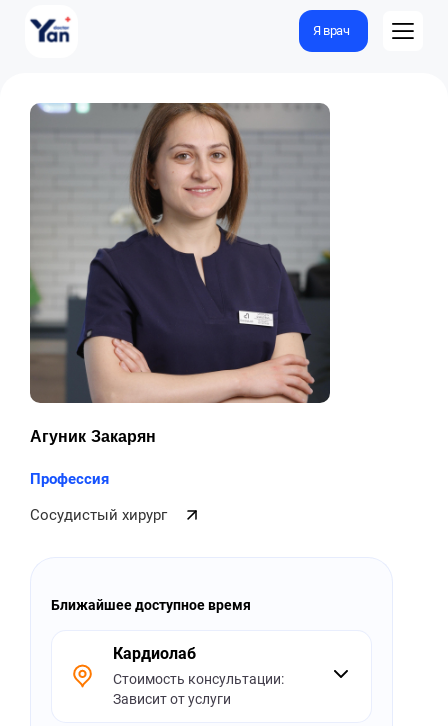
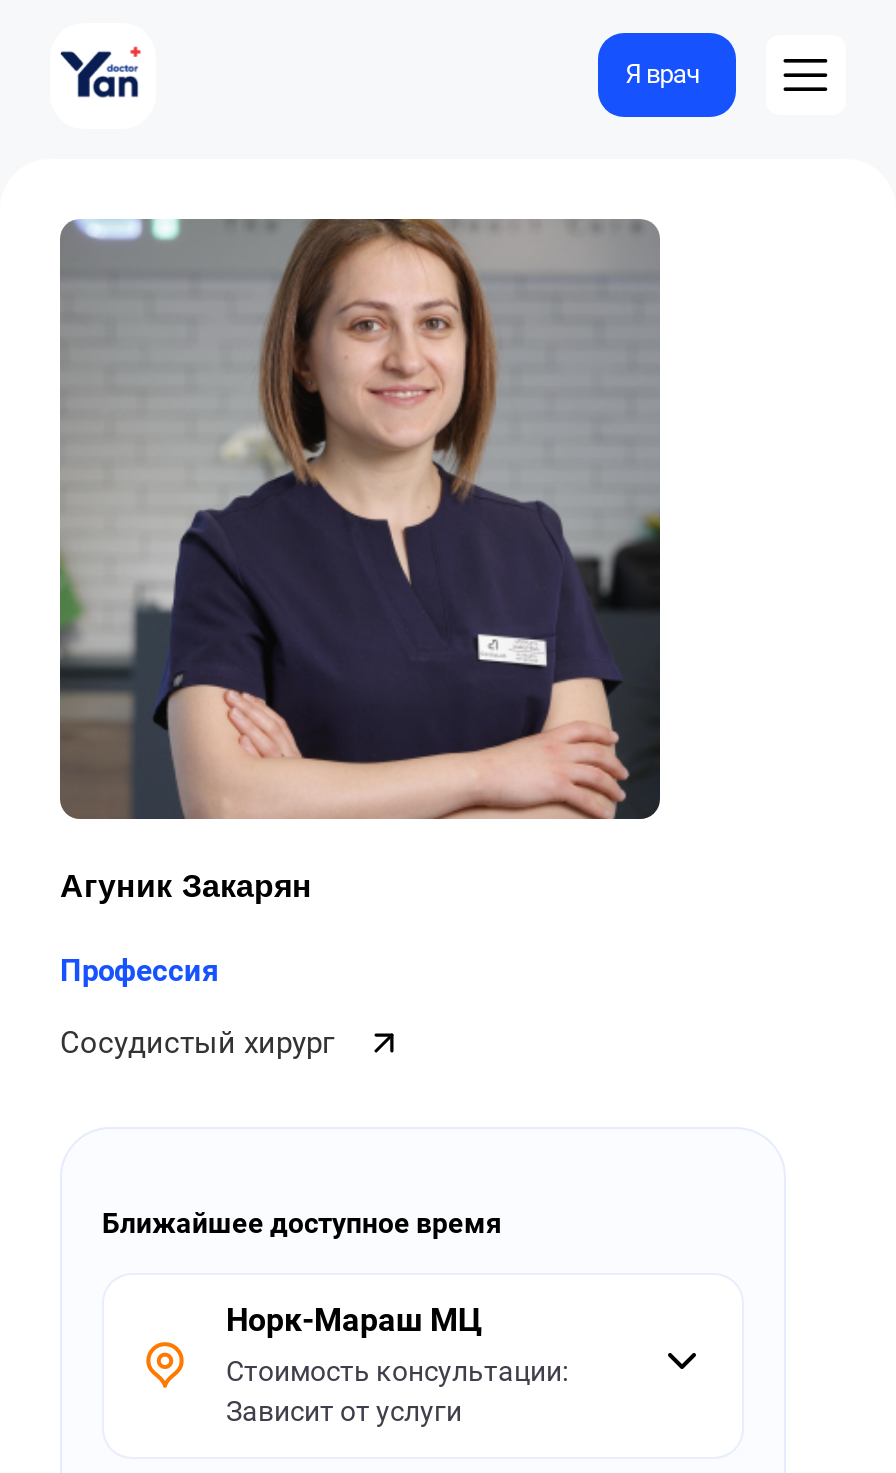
- Кардиолаб
+ Норк-Мараш МЦ
